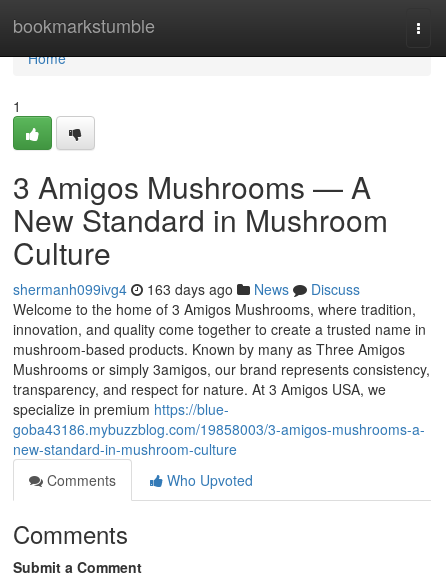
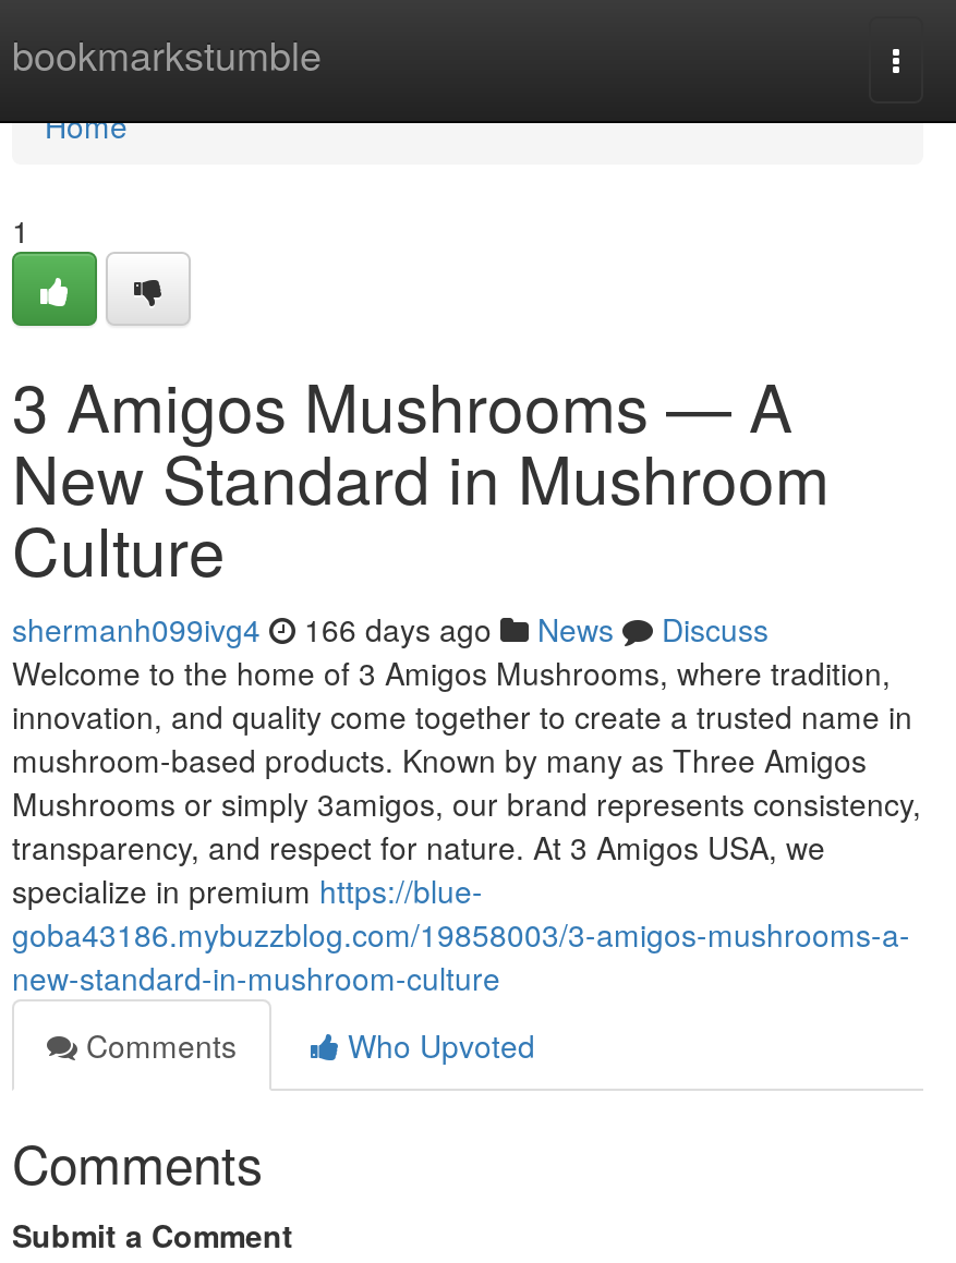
- shermanh099ivg4 163 days ago News Discuss
+ shermanh099ivg4 166 days ago News Discuss
